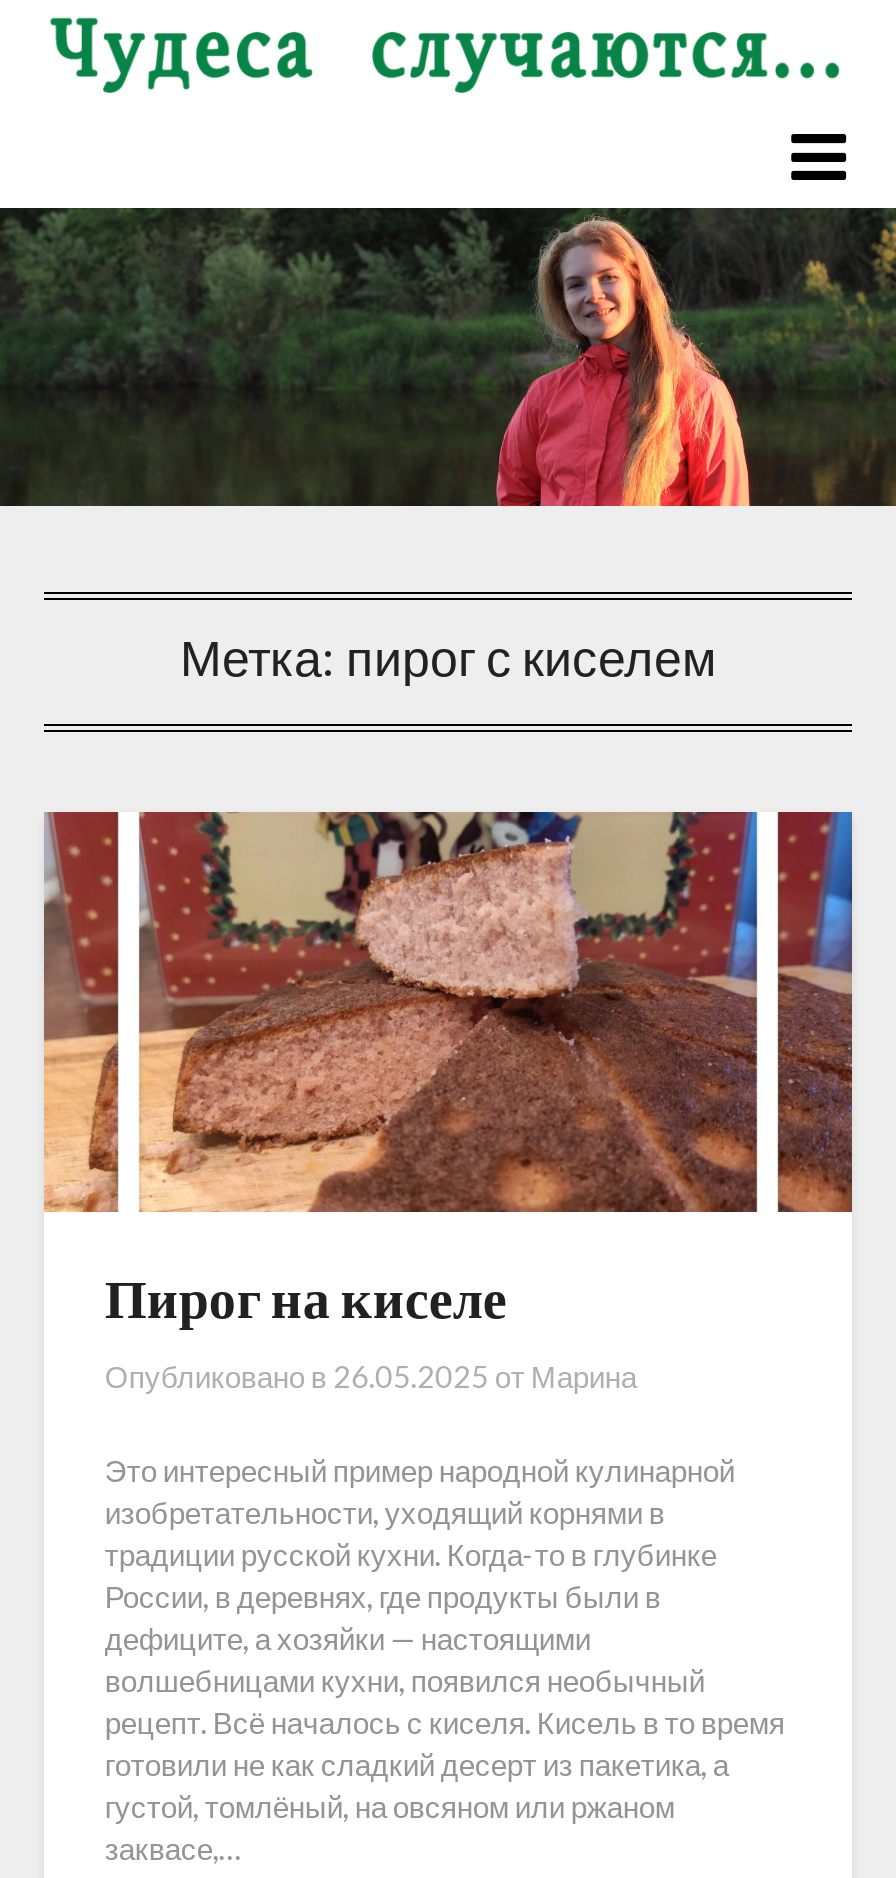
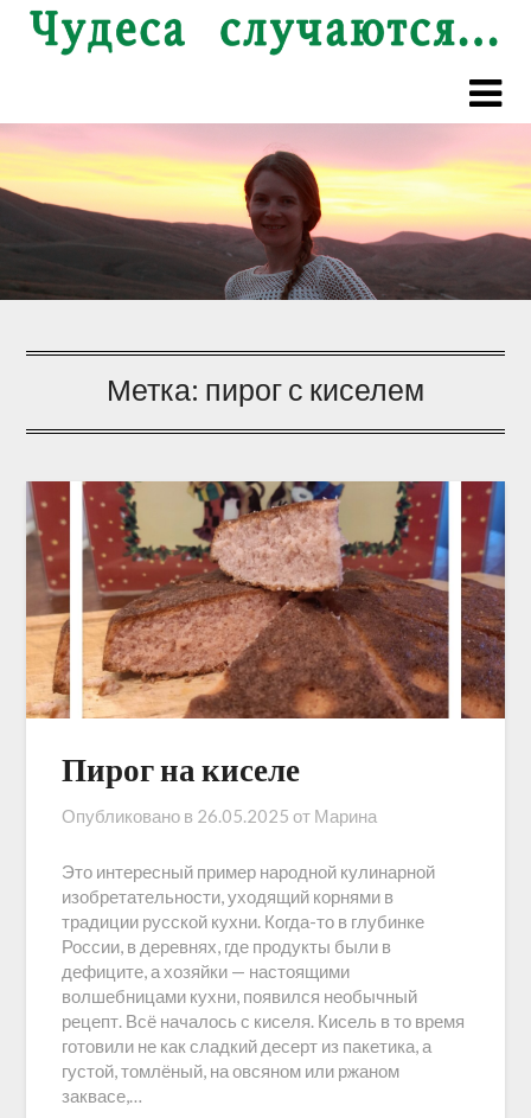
- [image]
+ [image]
